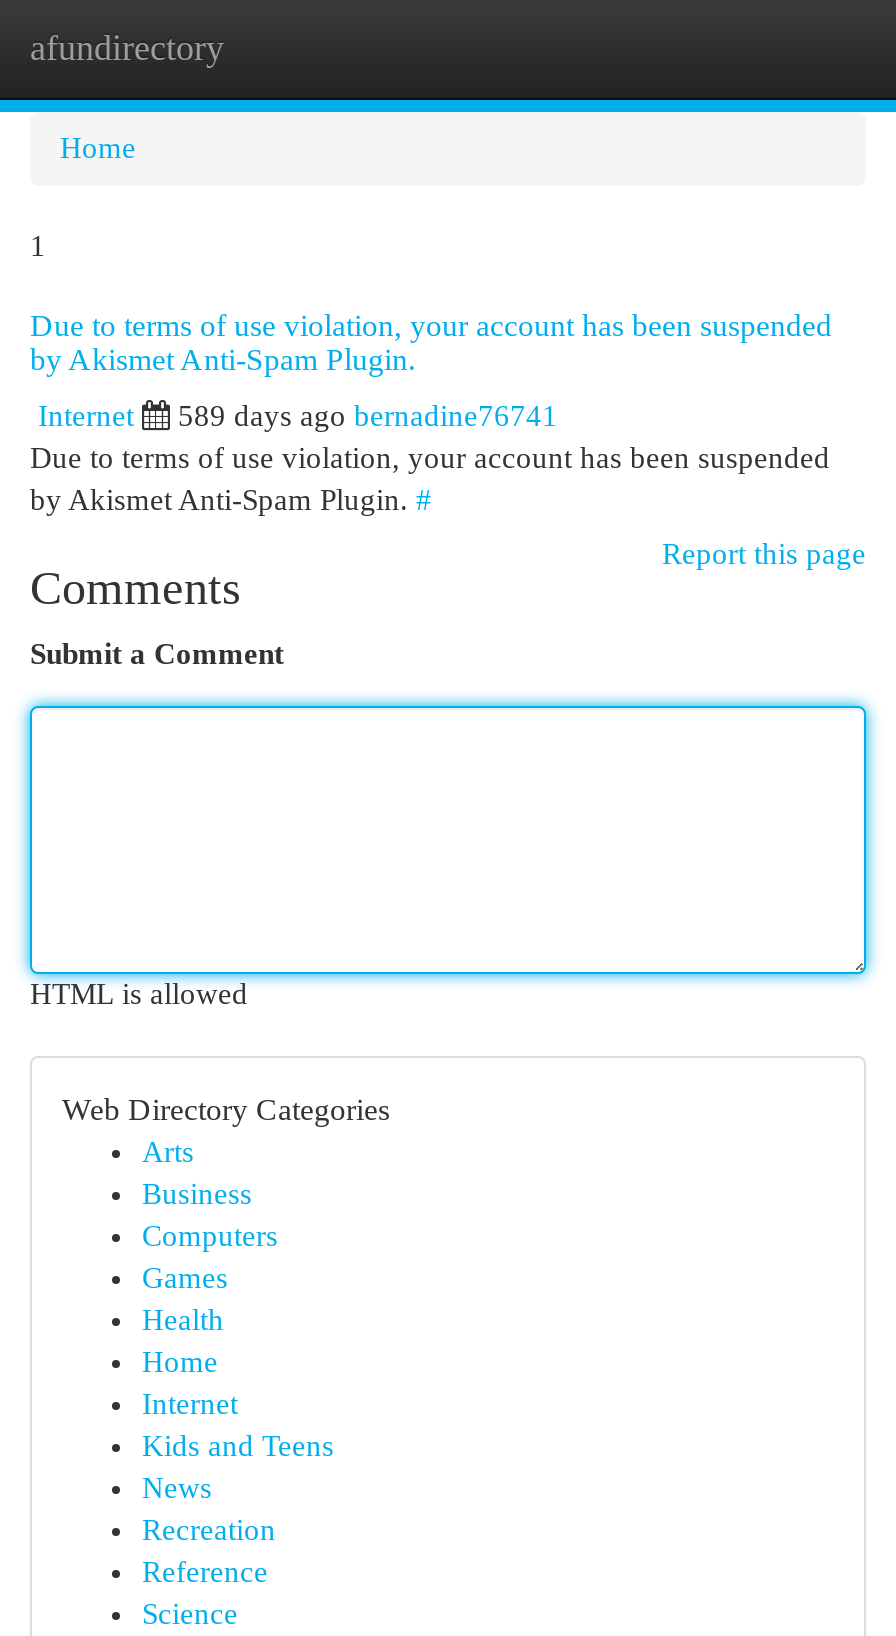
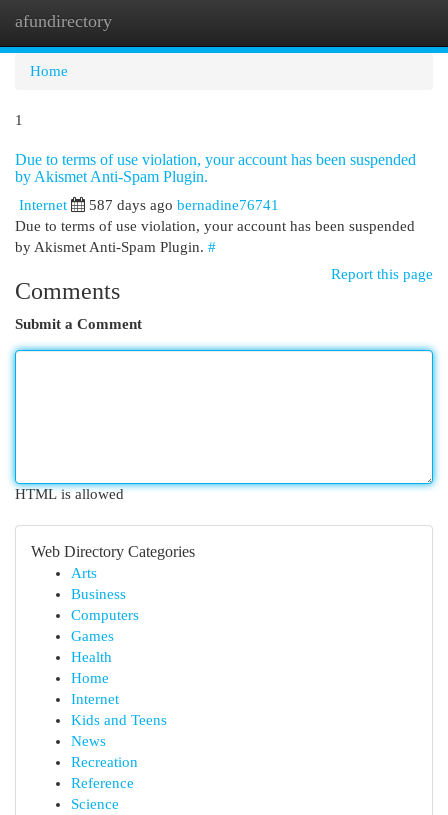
- 589 days ago bernadine76741
+ 587 days ago bernadine76741
